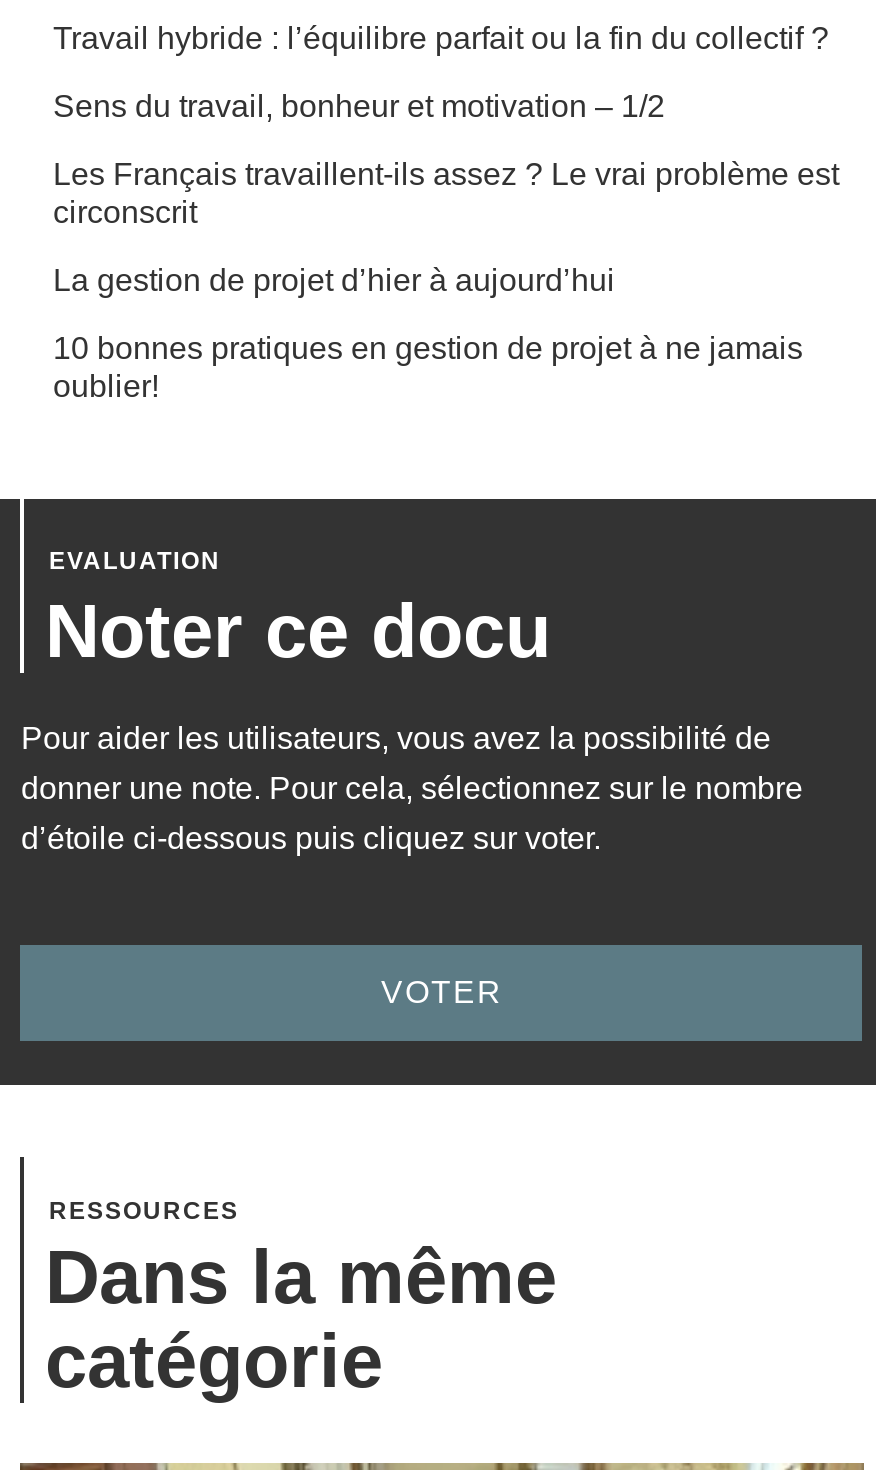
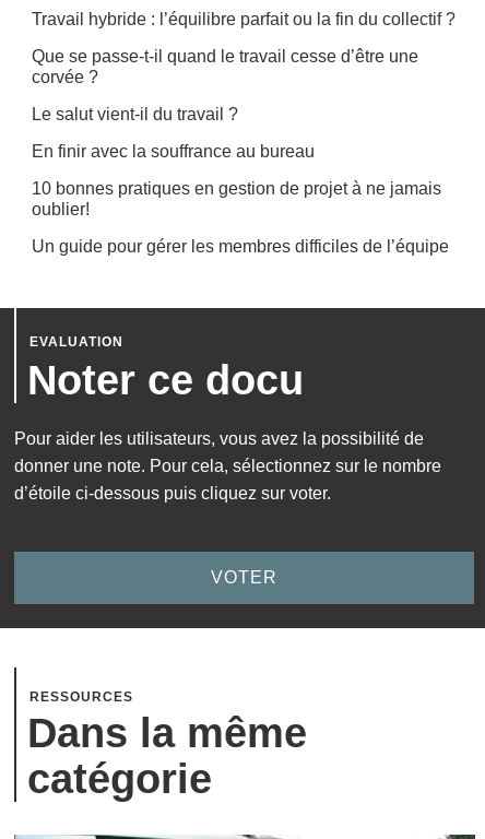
- Sens du travail, bonheur et motivation – 1/2
+ Que se passe-t-il quand le travail cesse d’être une
+ corvée ?

- Les Français travaillent-ils assez ? Le vrai problème est
- circonscrit
+ Le salut vient-il du travail ?

- La gestion de projet d’hier à aujourd’hui
+ En finir avec la souffrance au bureau

+ Un guide pour gérer les membres difficiles de l’équipe
